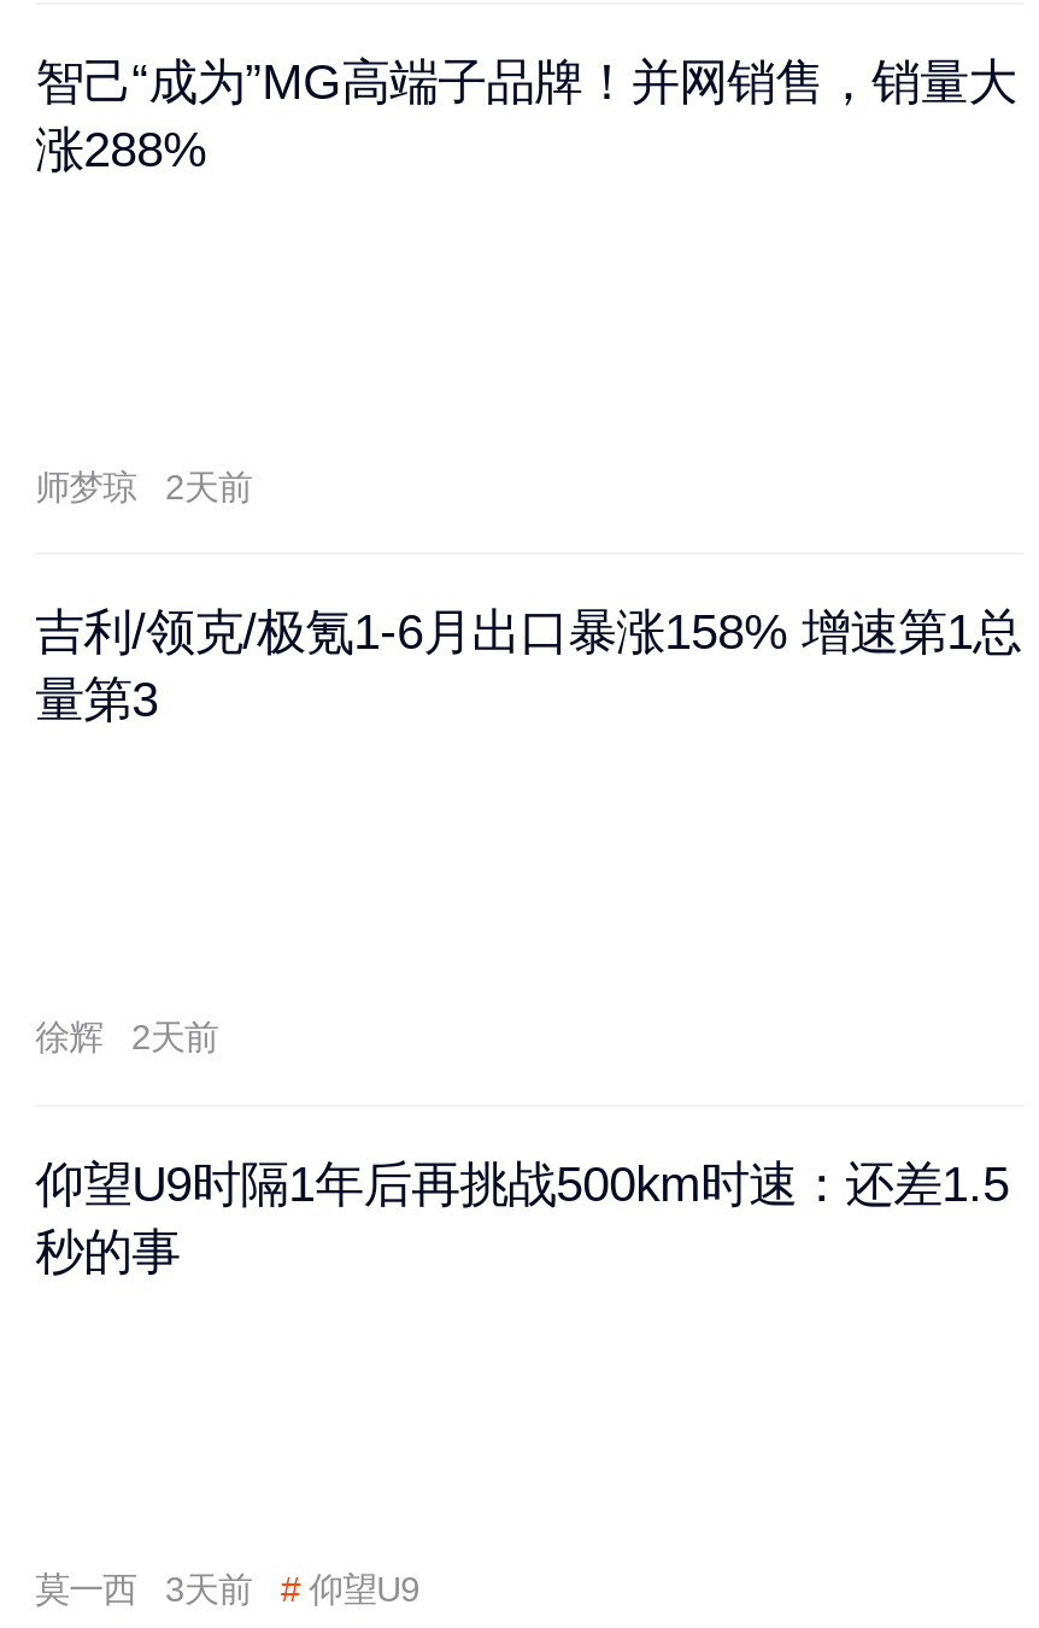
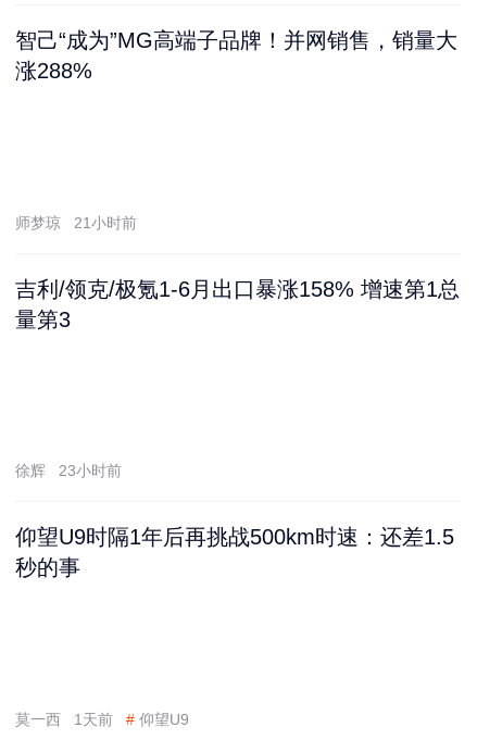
- 师梦琼 2天前
+ 师梦琼 21小时前

- 2天前
+ 23小时前

- 莫一西 3天前 # 仰望U9
+ 莫一西 1天前 # 仰望U9
